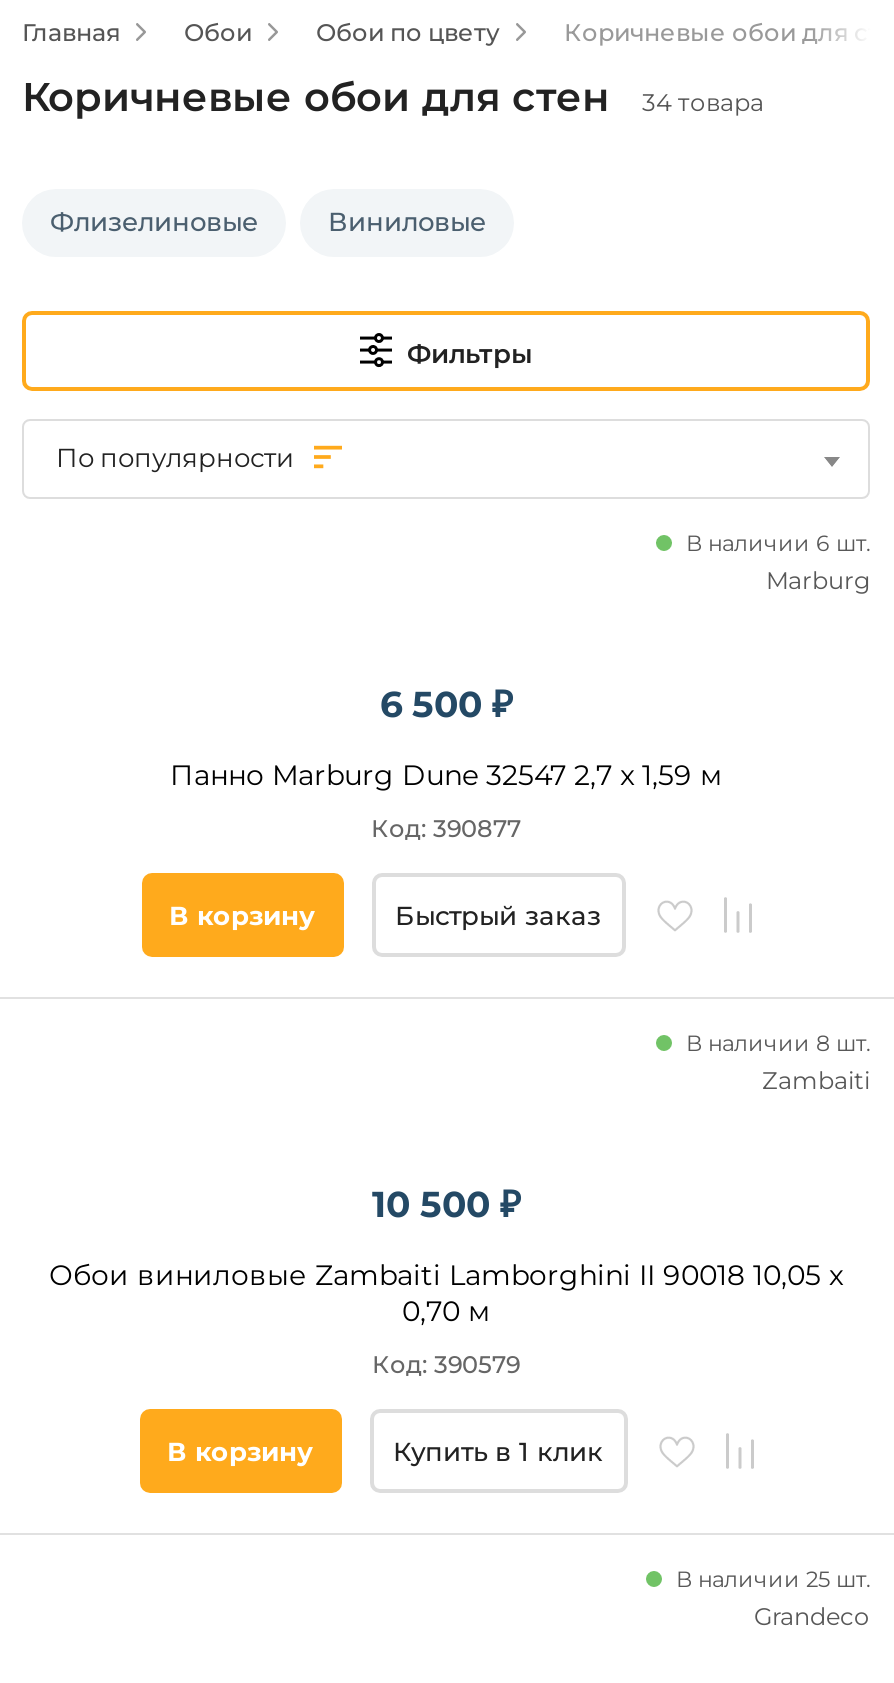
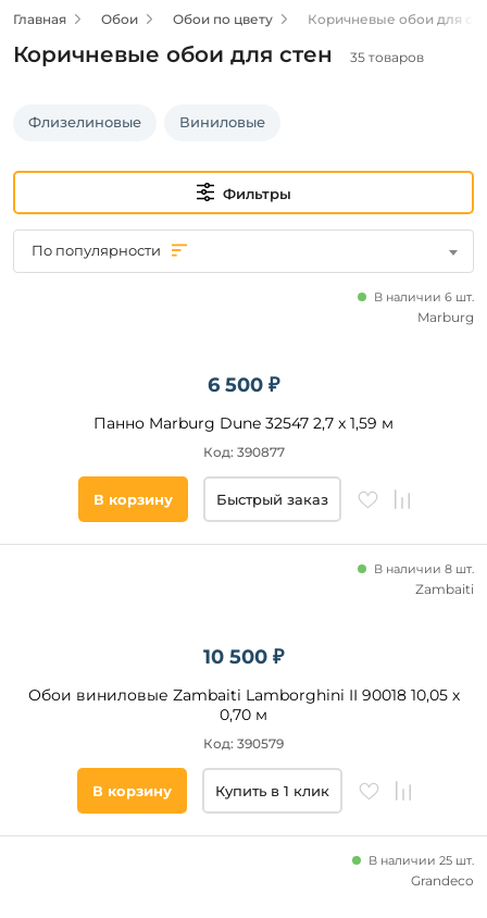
- Коричневые обои для стен 34 товара
+ Коричневые обои для стен 35 товаров
